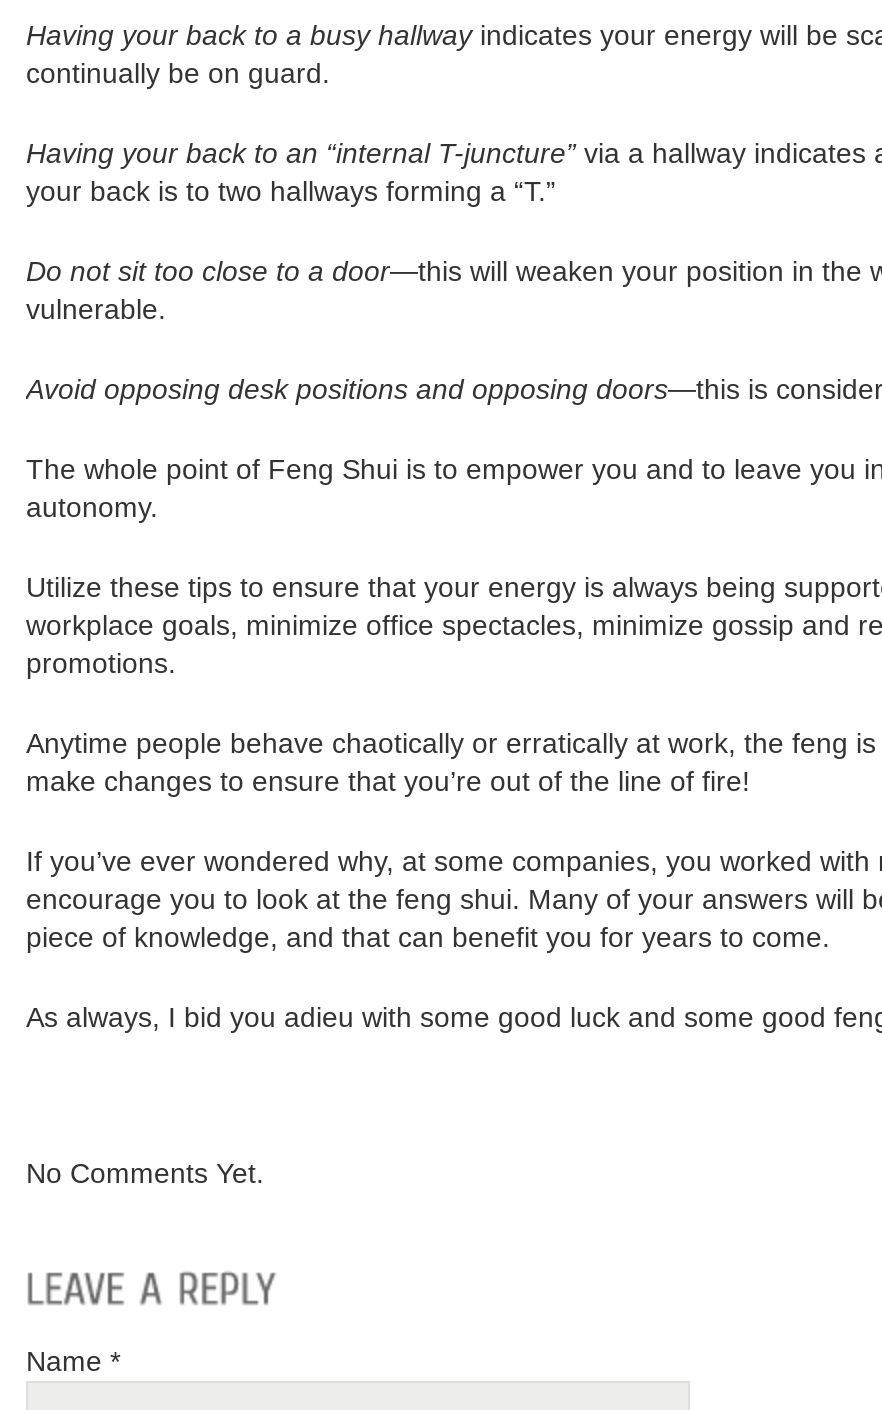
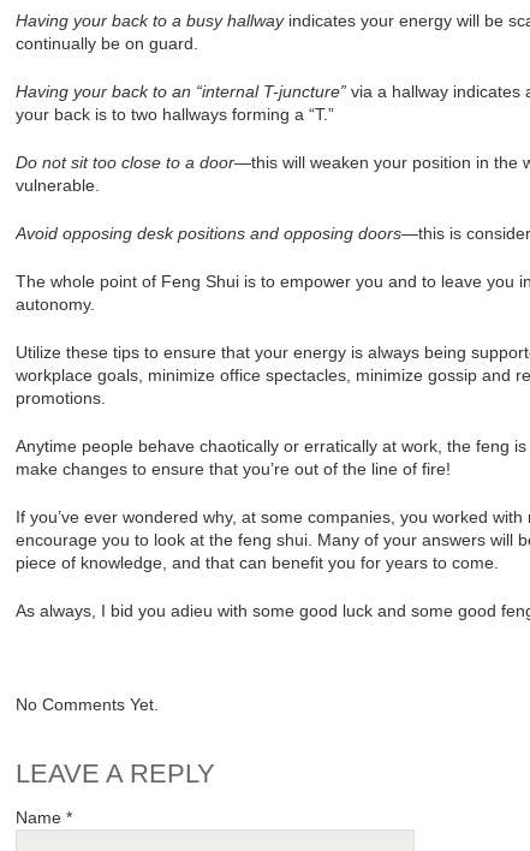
+ LEAVE A REPLY
